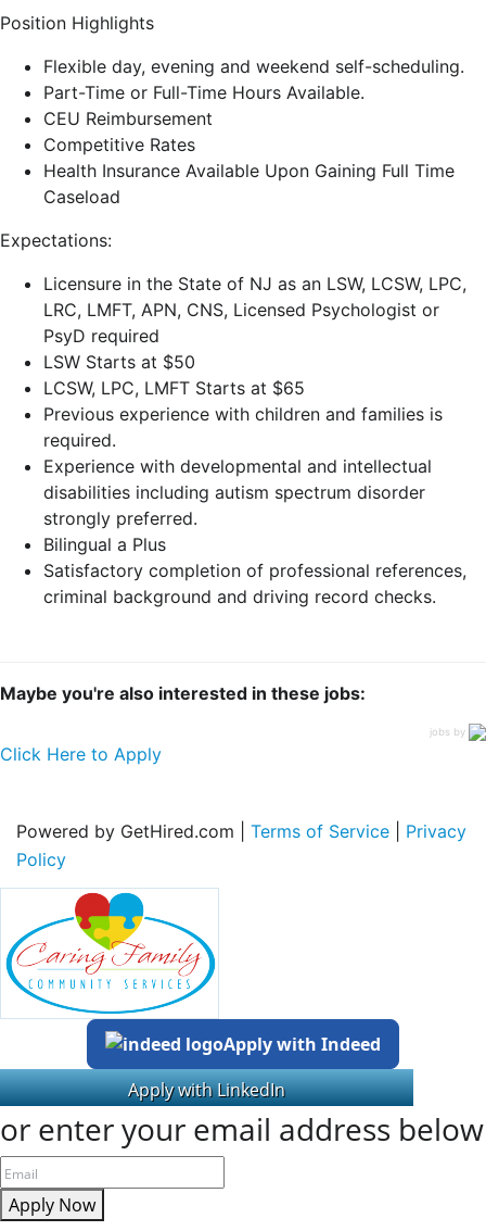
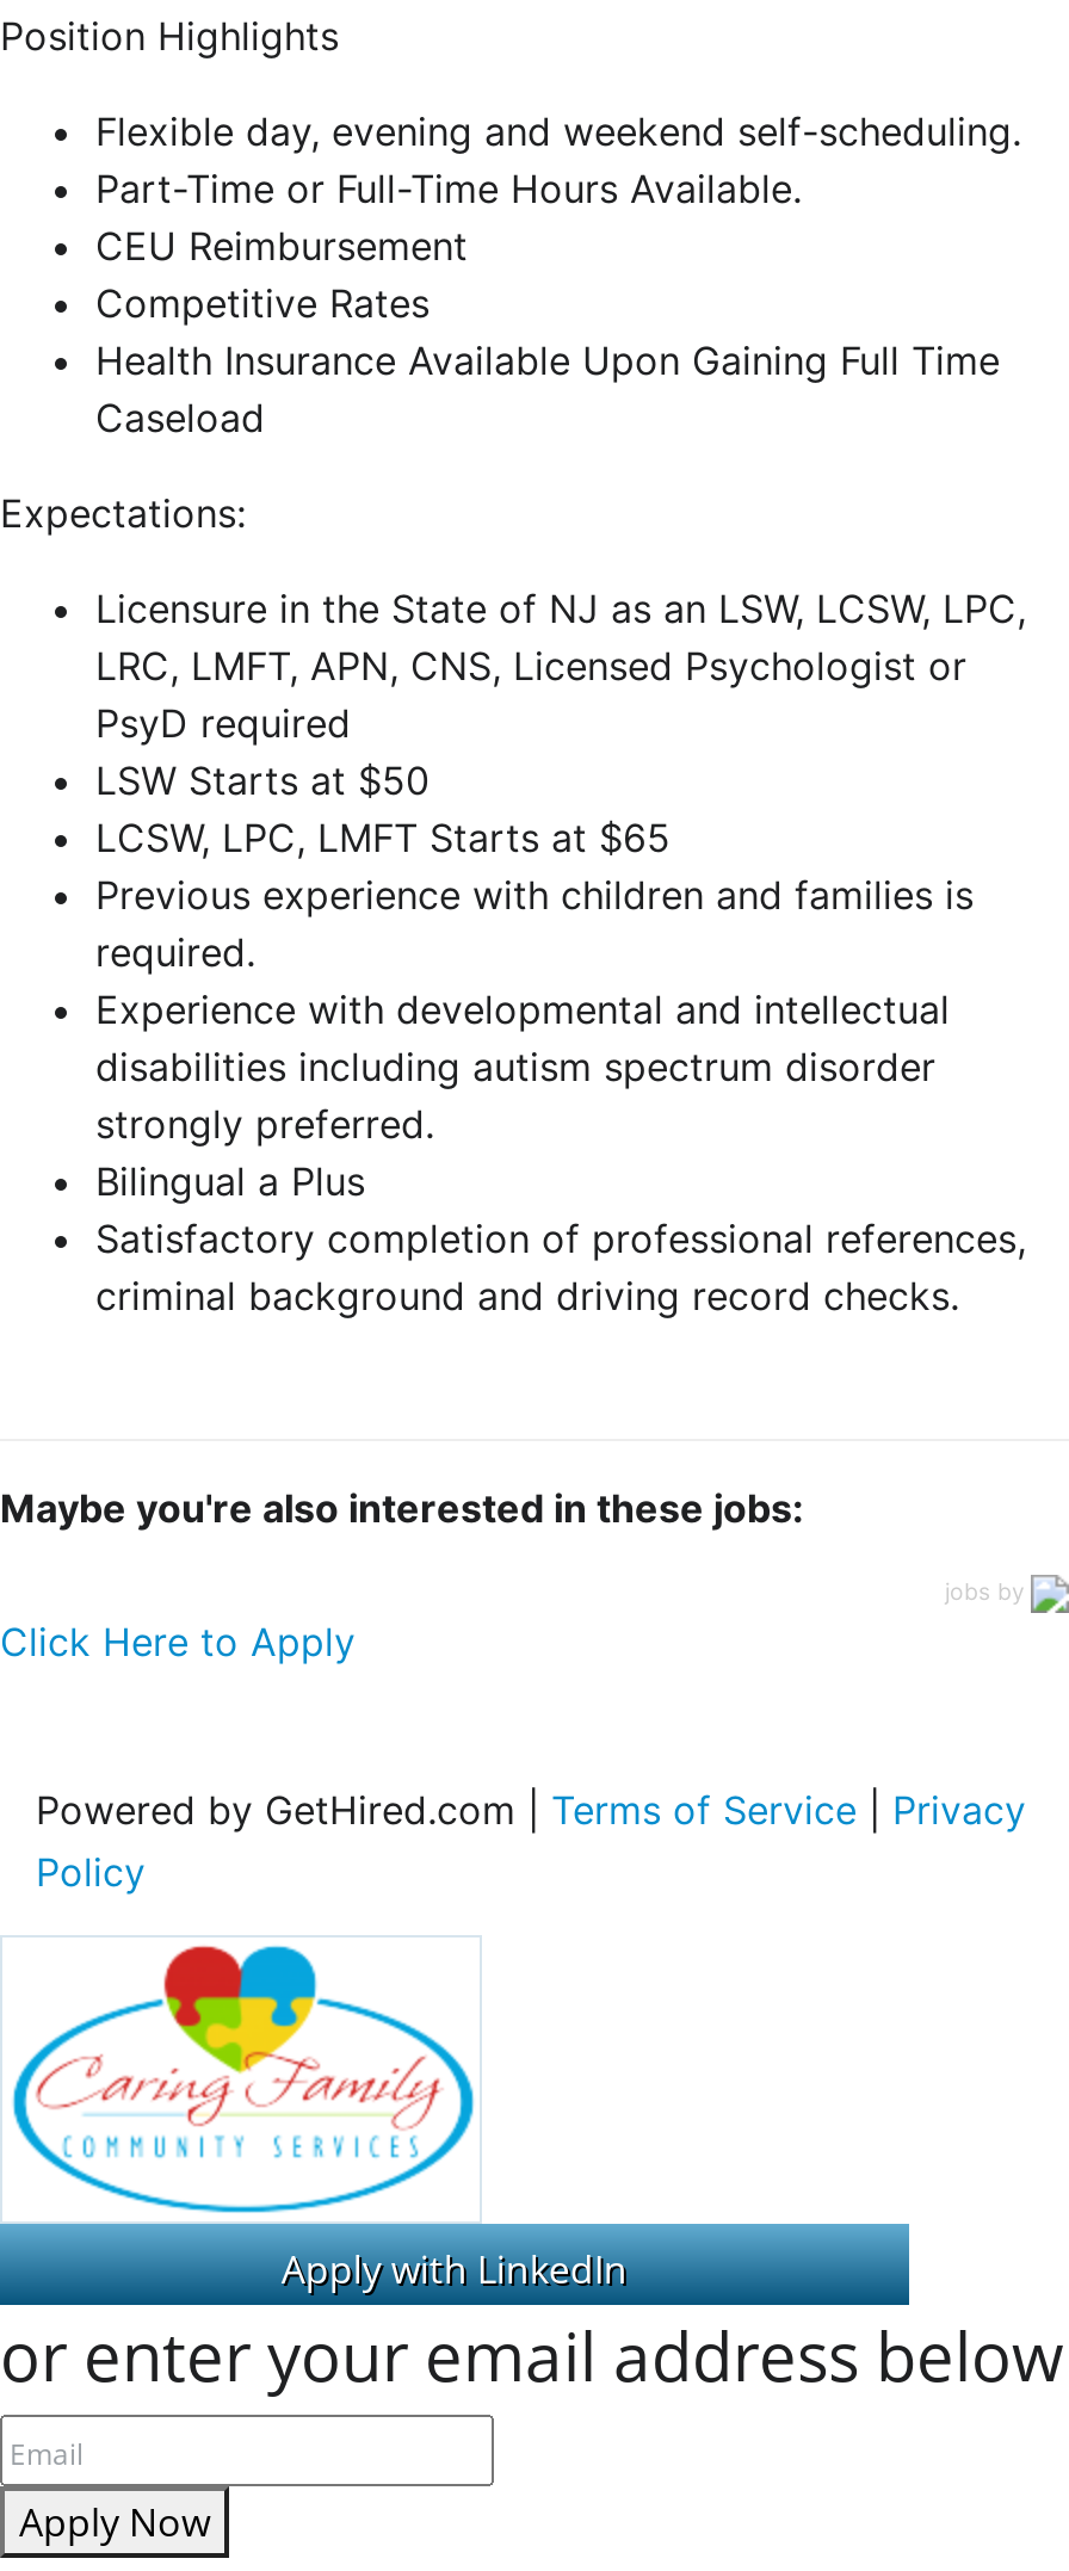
- Apply with Indeed
